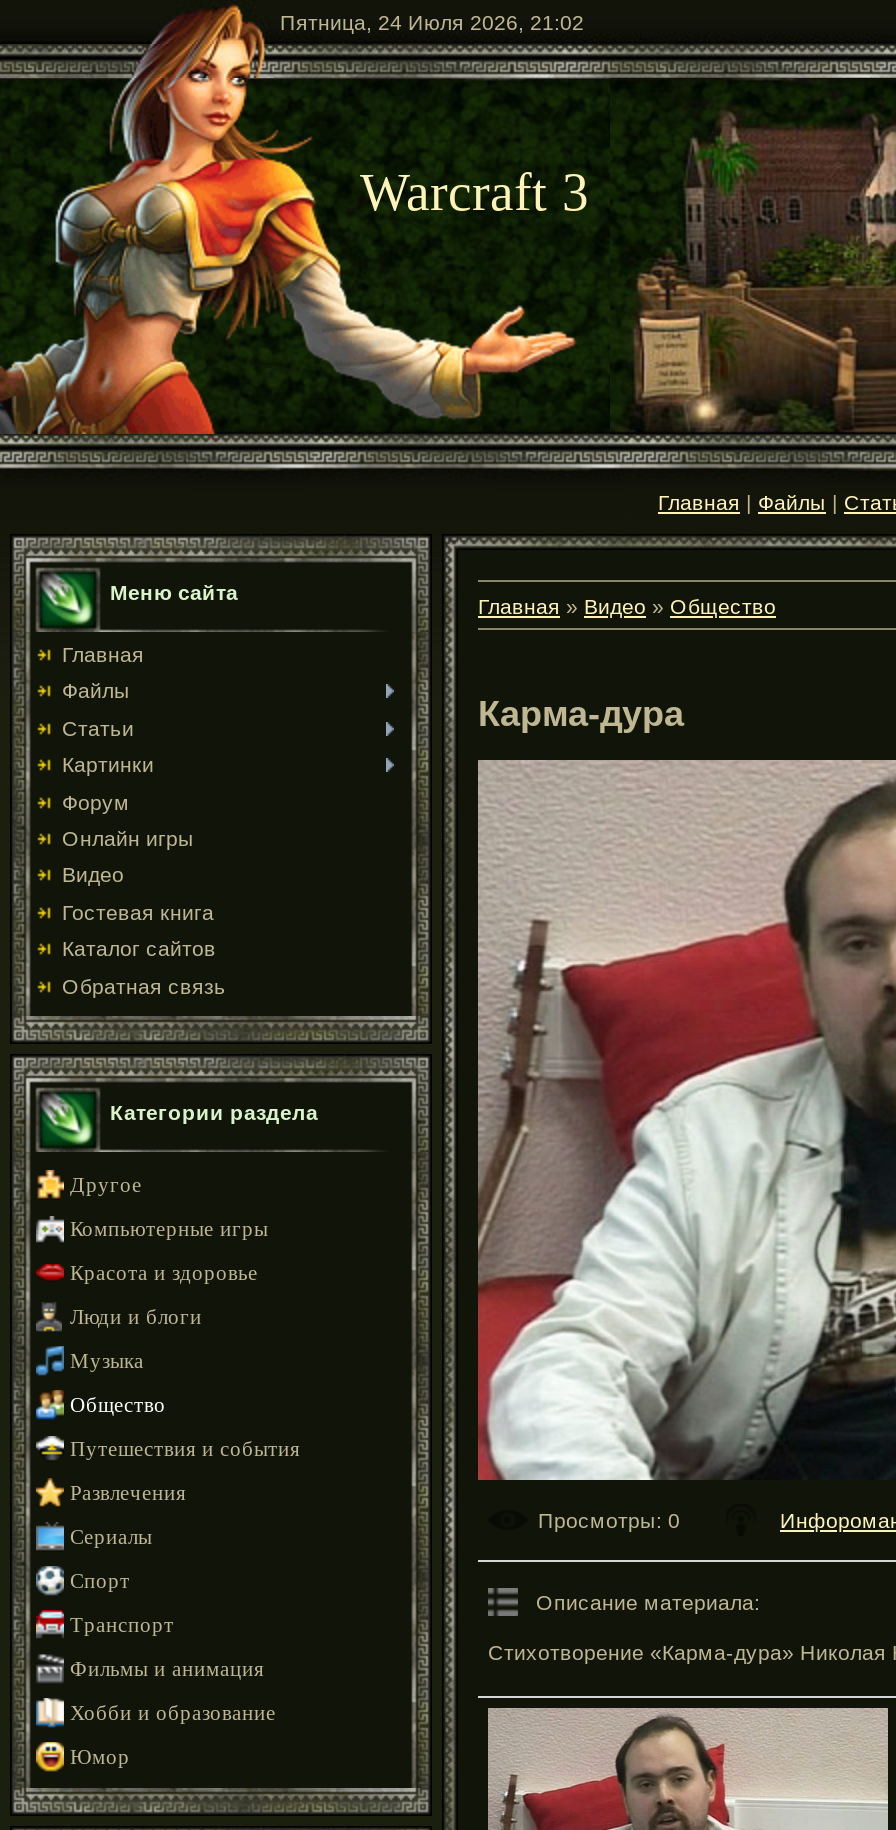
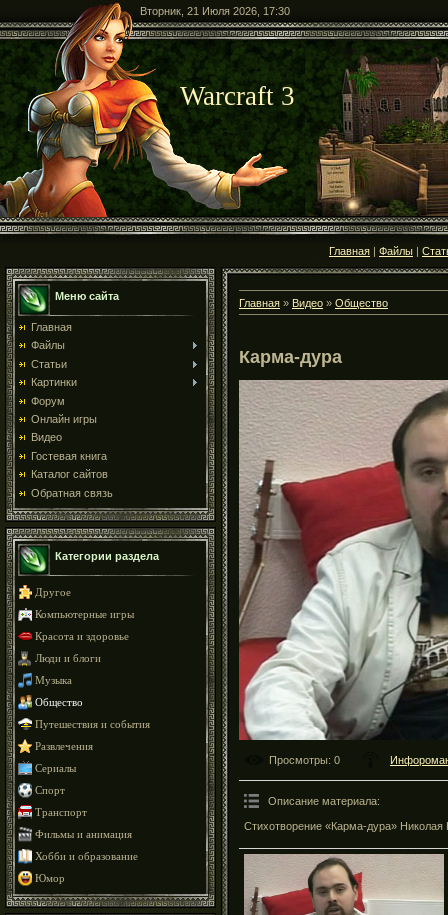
- Пятница, 24 Июля 2026, 21:02
+ Вторник, 21 Июля 2026, 17:30
